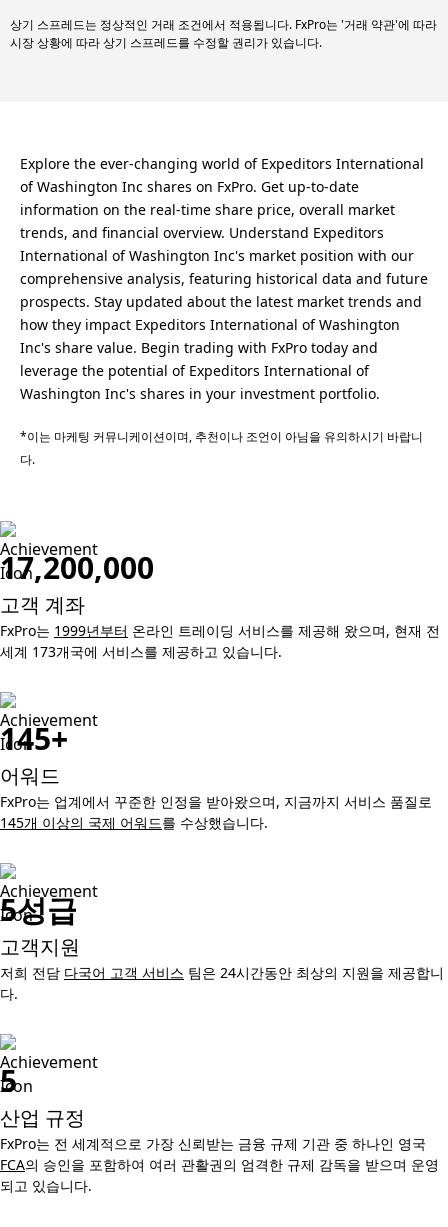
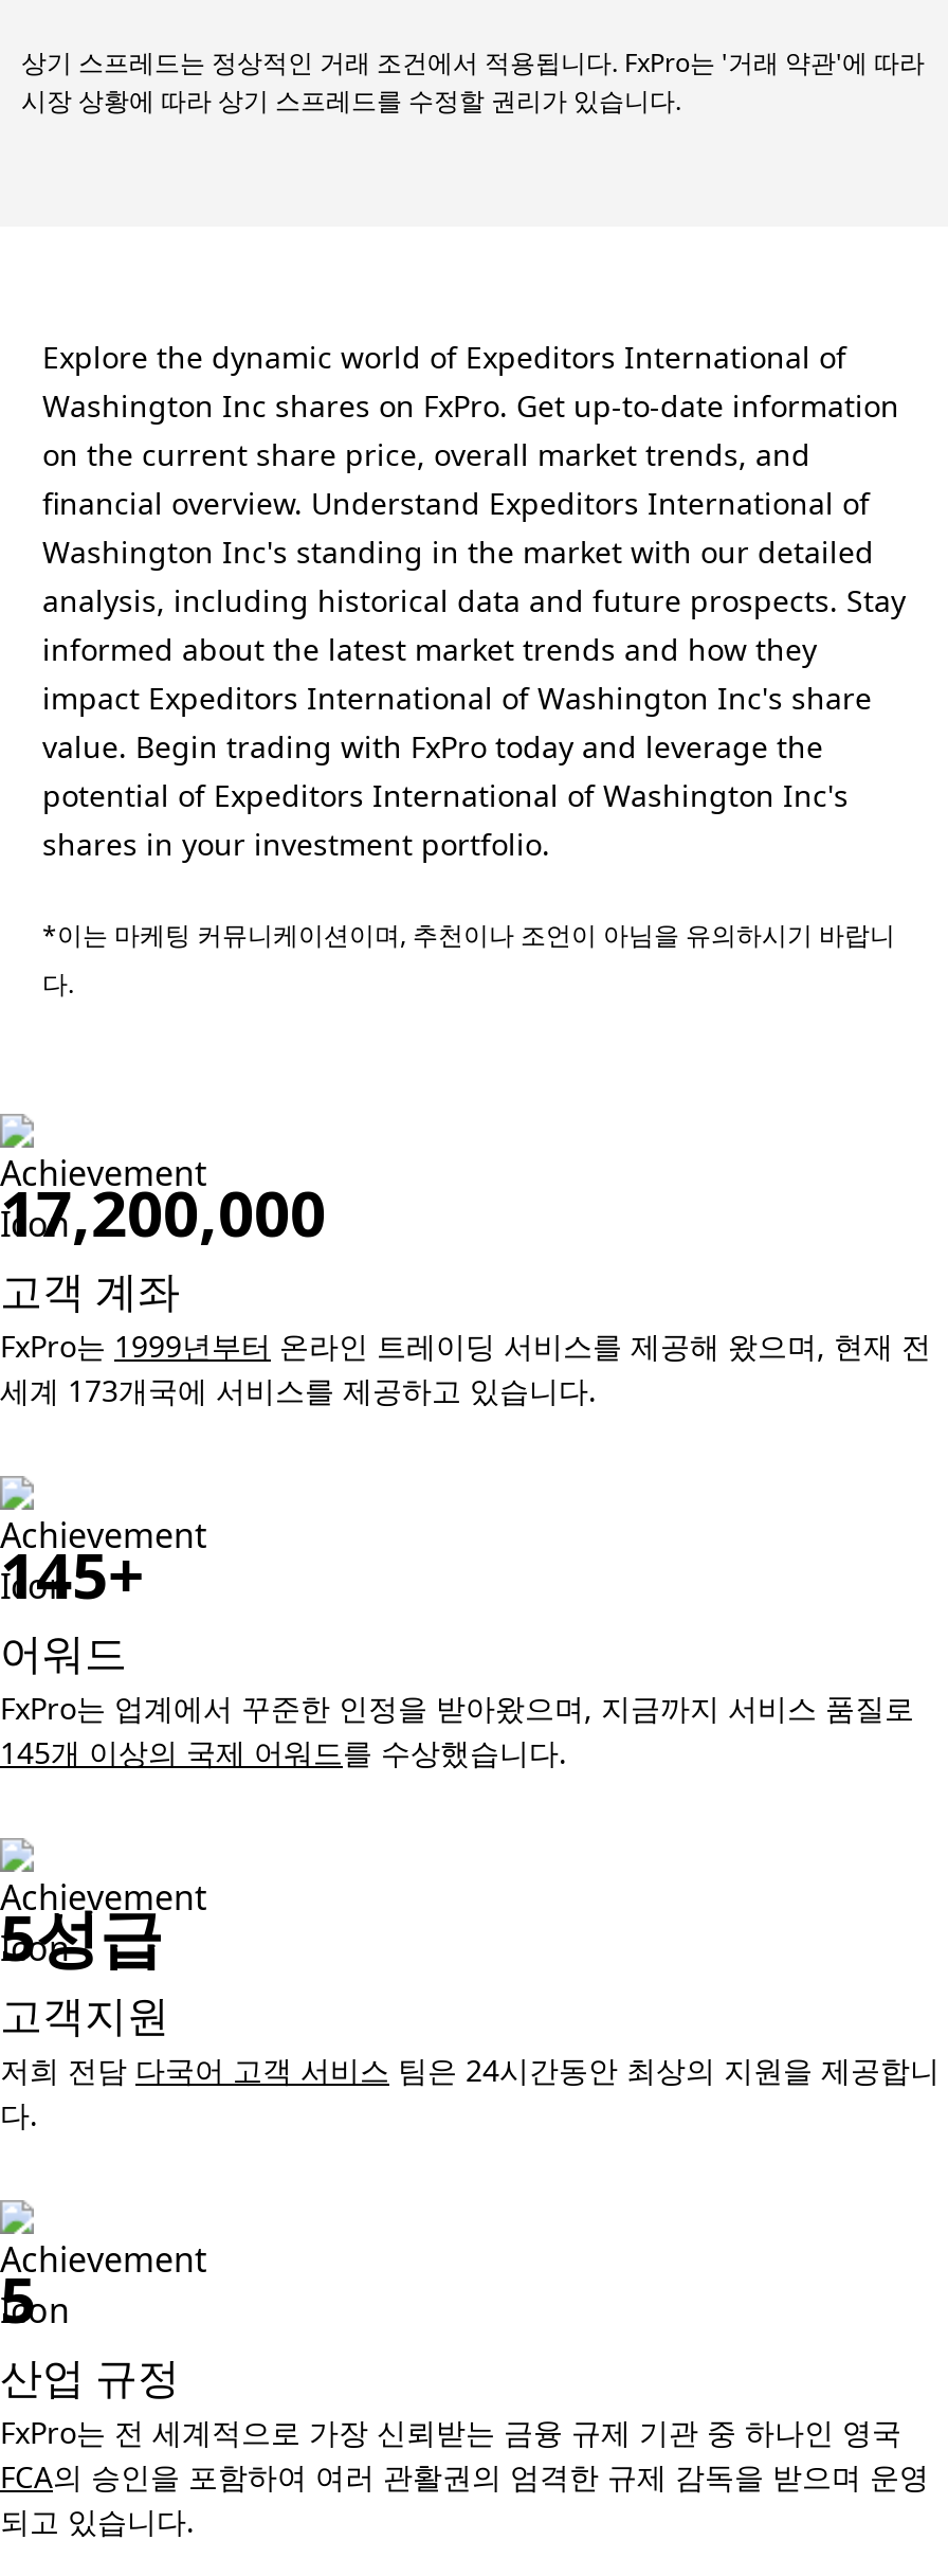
- Explore the ever-changing world of Expeditors International
- of Washington Inc shares on FxPro. Get up-to-date
- information on the real-time share price, overall market
- trends, and financial overview. Understand Expeditors
- International of Washington Inc's market position with our
- comprehensive analysis, featuring historical data and future
- prospects. Stay updated about the latest market trends and
- how they impact Expeditors International of Washington
- Inc's share value. Begin trading with FxPro today and
- leverage the potential of Expeditors International of
- Washington Inc's shares in your investment portfolio.
+ Explore the dynamic world of Expeditors International of
+ Washington Inc shares on FxPro. Get up-to-date information
+ on the current share price, overall market trends, and
+ financial overview. Understand Expeditors International of
+ Washington Inc's standing in the market with our detailed
+ analysis, including historical data and future prospects. Stay
+ informed about the latest market trends and how they
+ impact Expeditors International of Washington Inc's share
+ value. Begin trading with FxPro today and leverage the
+ potential of Expeditors International of Washington Inc's
+ shares in your investment portfolio.
